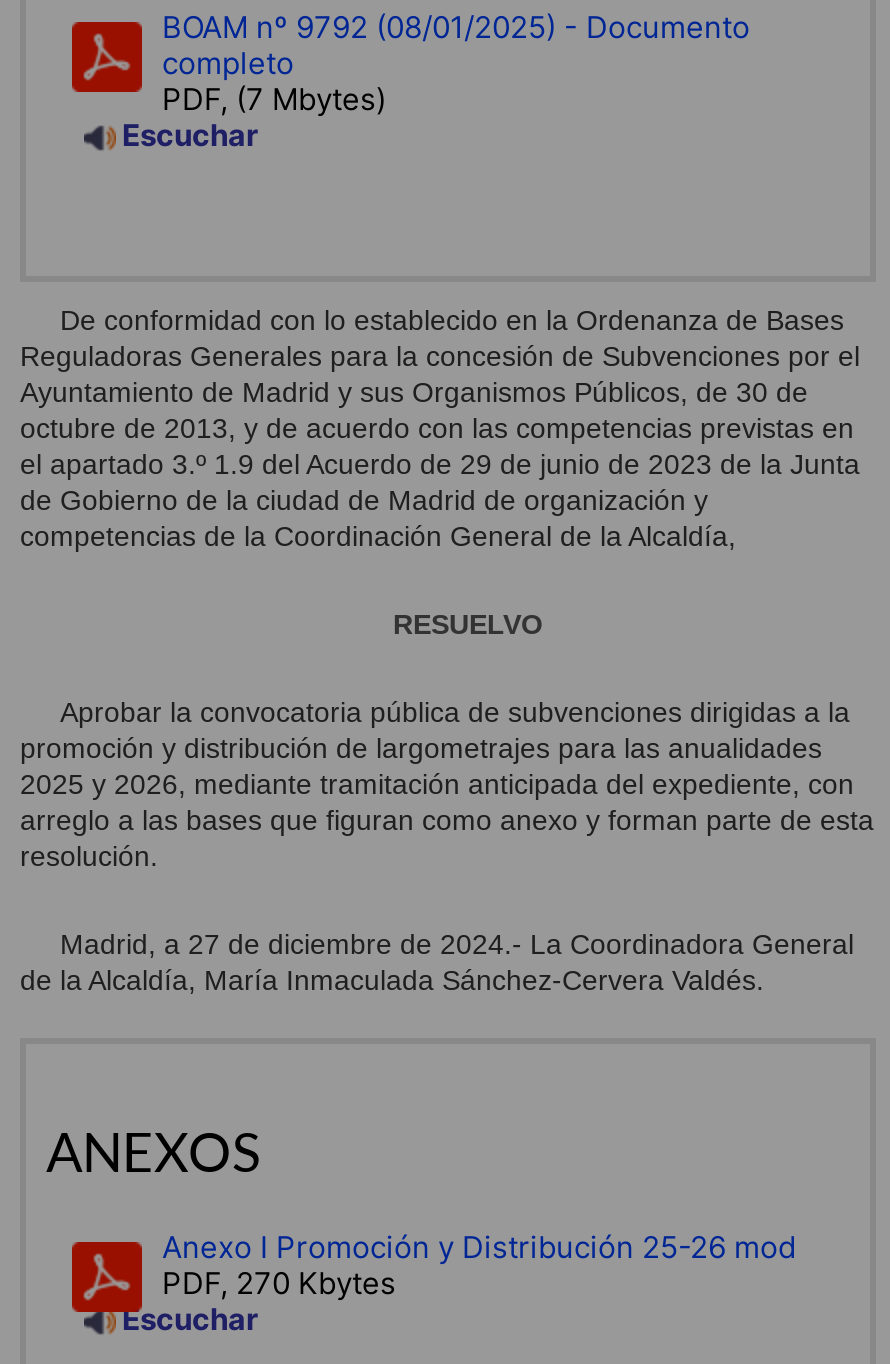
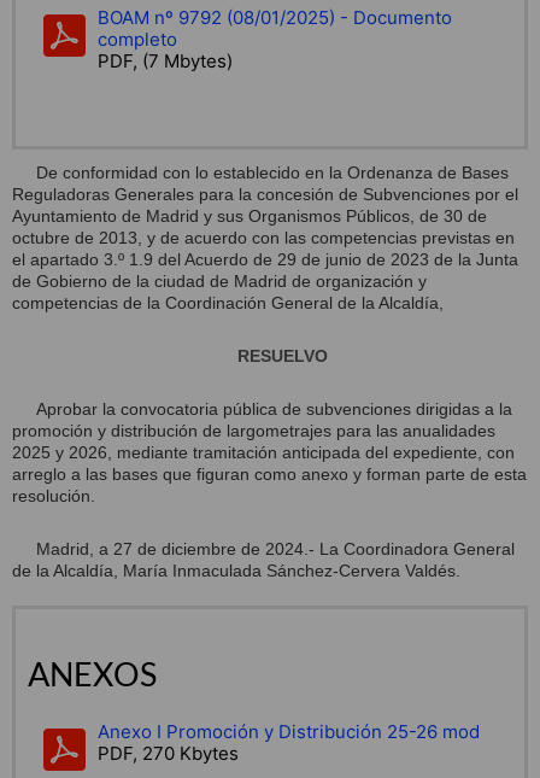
- Escuchar

- Escuchar
